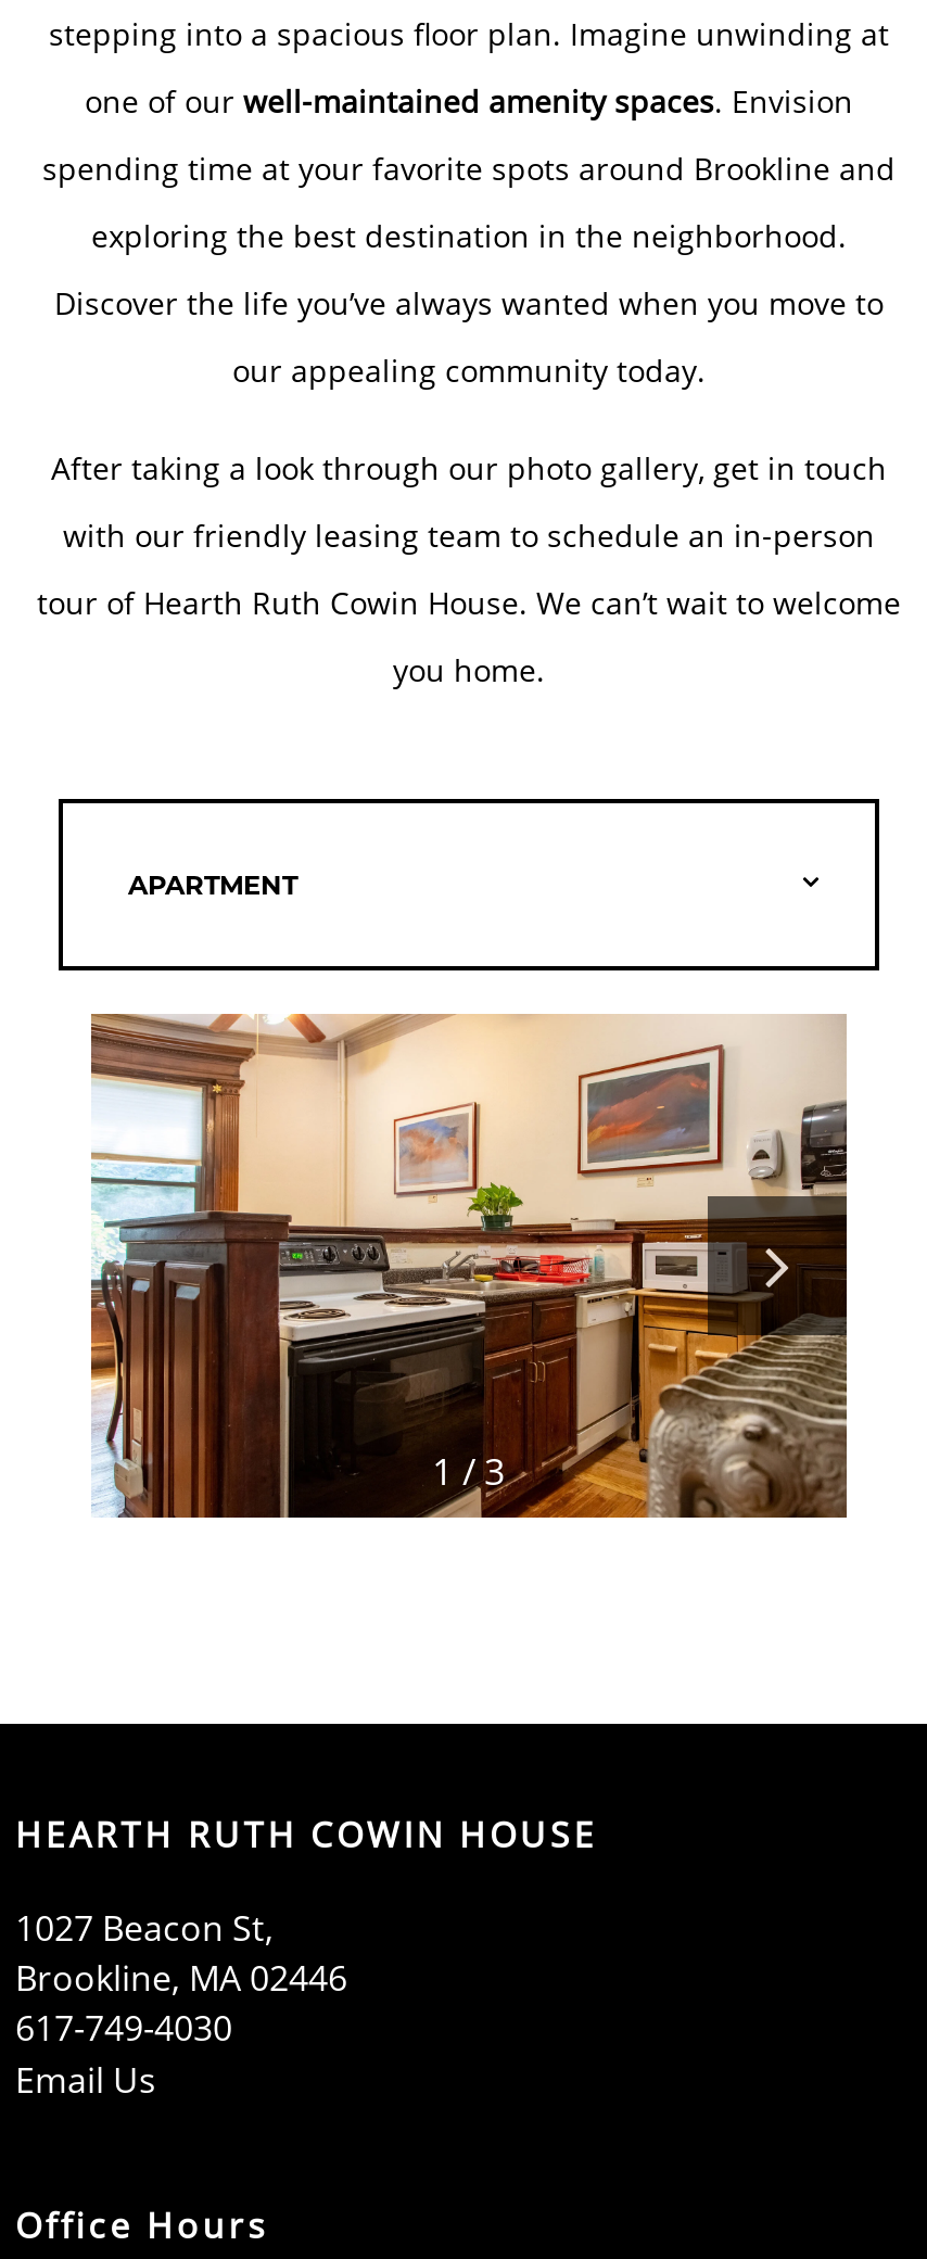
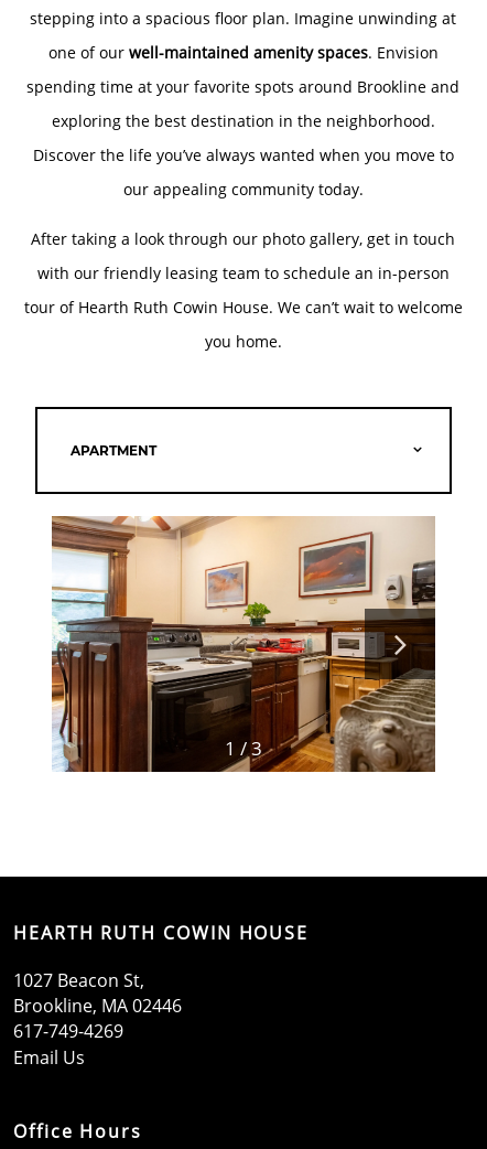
- 617-749-4030
+ 617-749-4269
